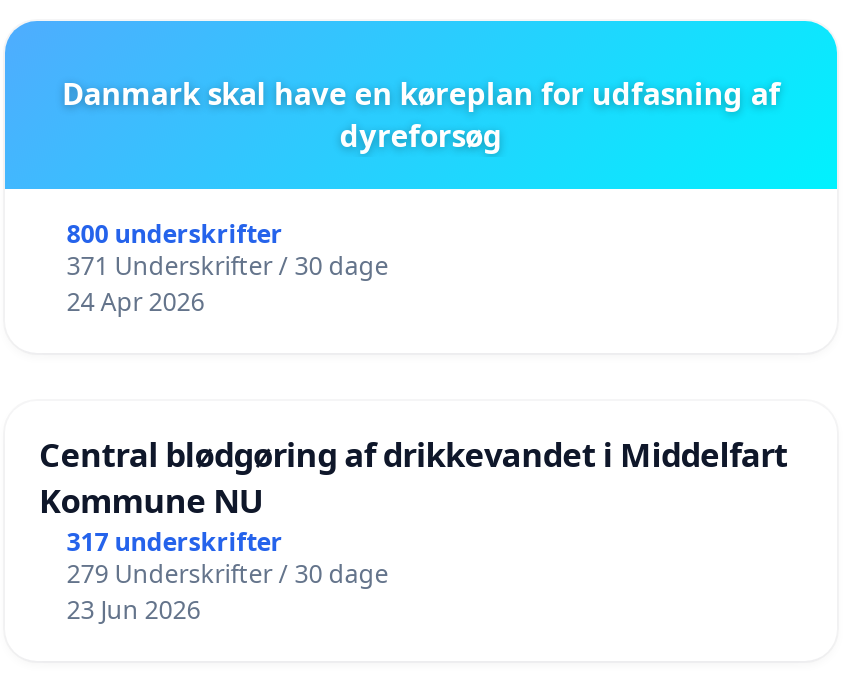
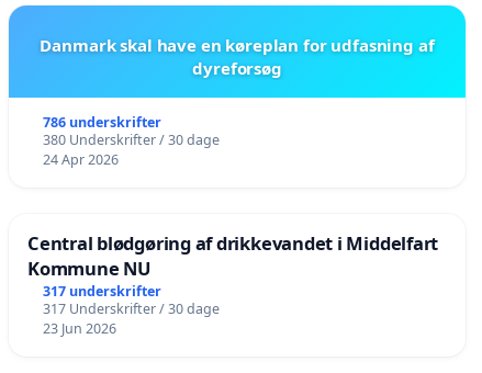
- 800 underskrifter
+ 786 underskrifter

- 371 Underskrifter / 30 dage
+ 380 Underskrifter / 30 dage

- 279 Underskrifter / 30 dage
+ 317 Underskrifter / 30 dage
